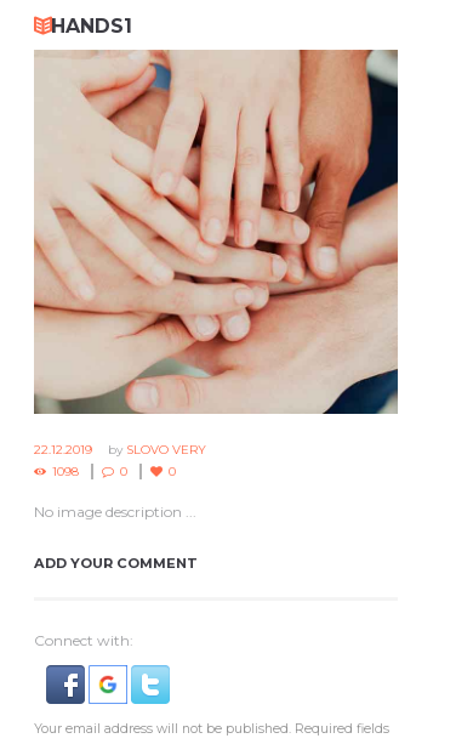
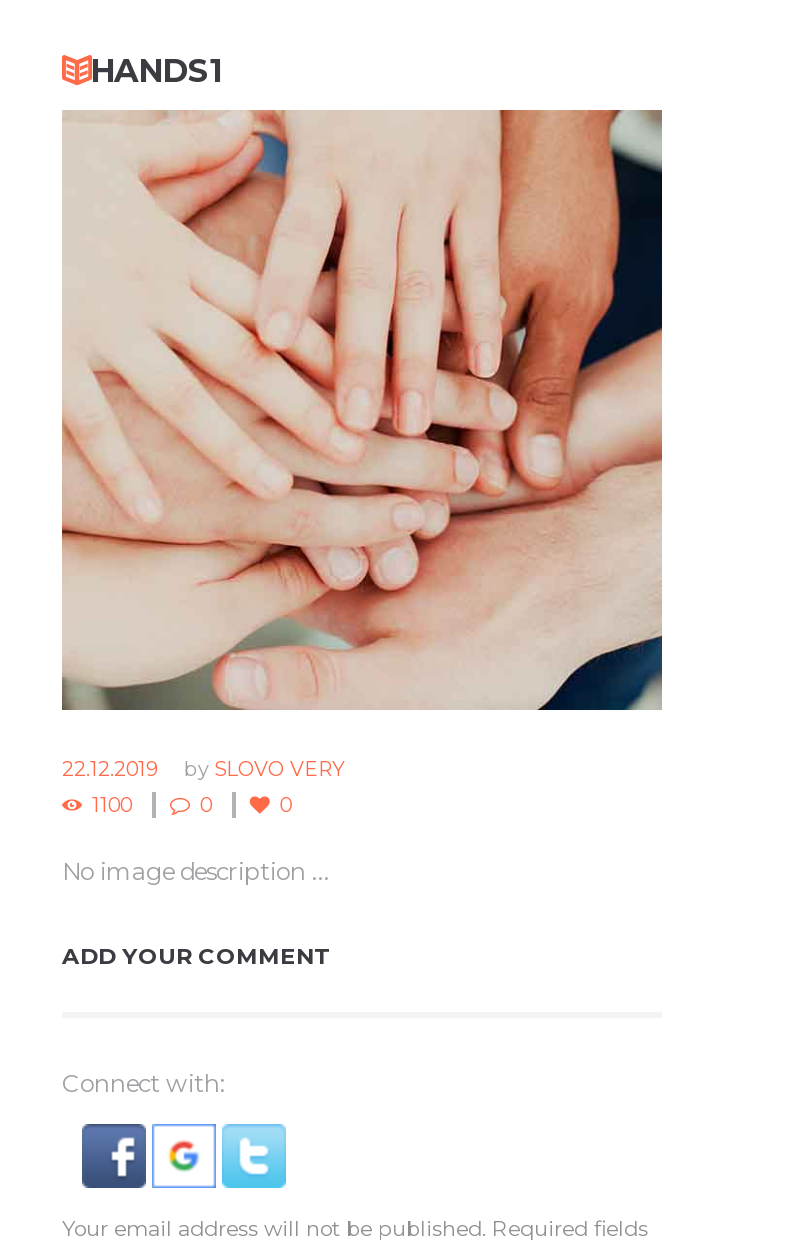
- 1098
+ 1100
